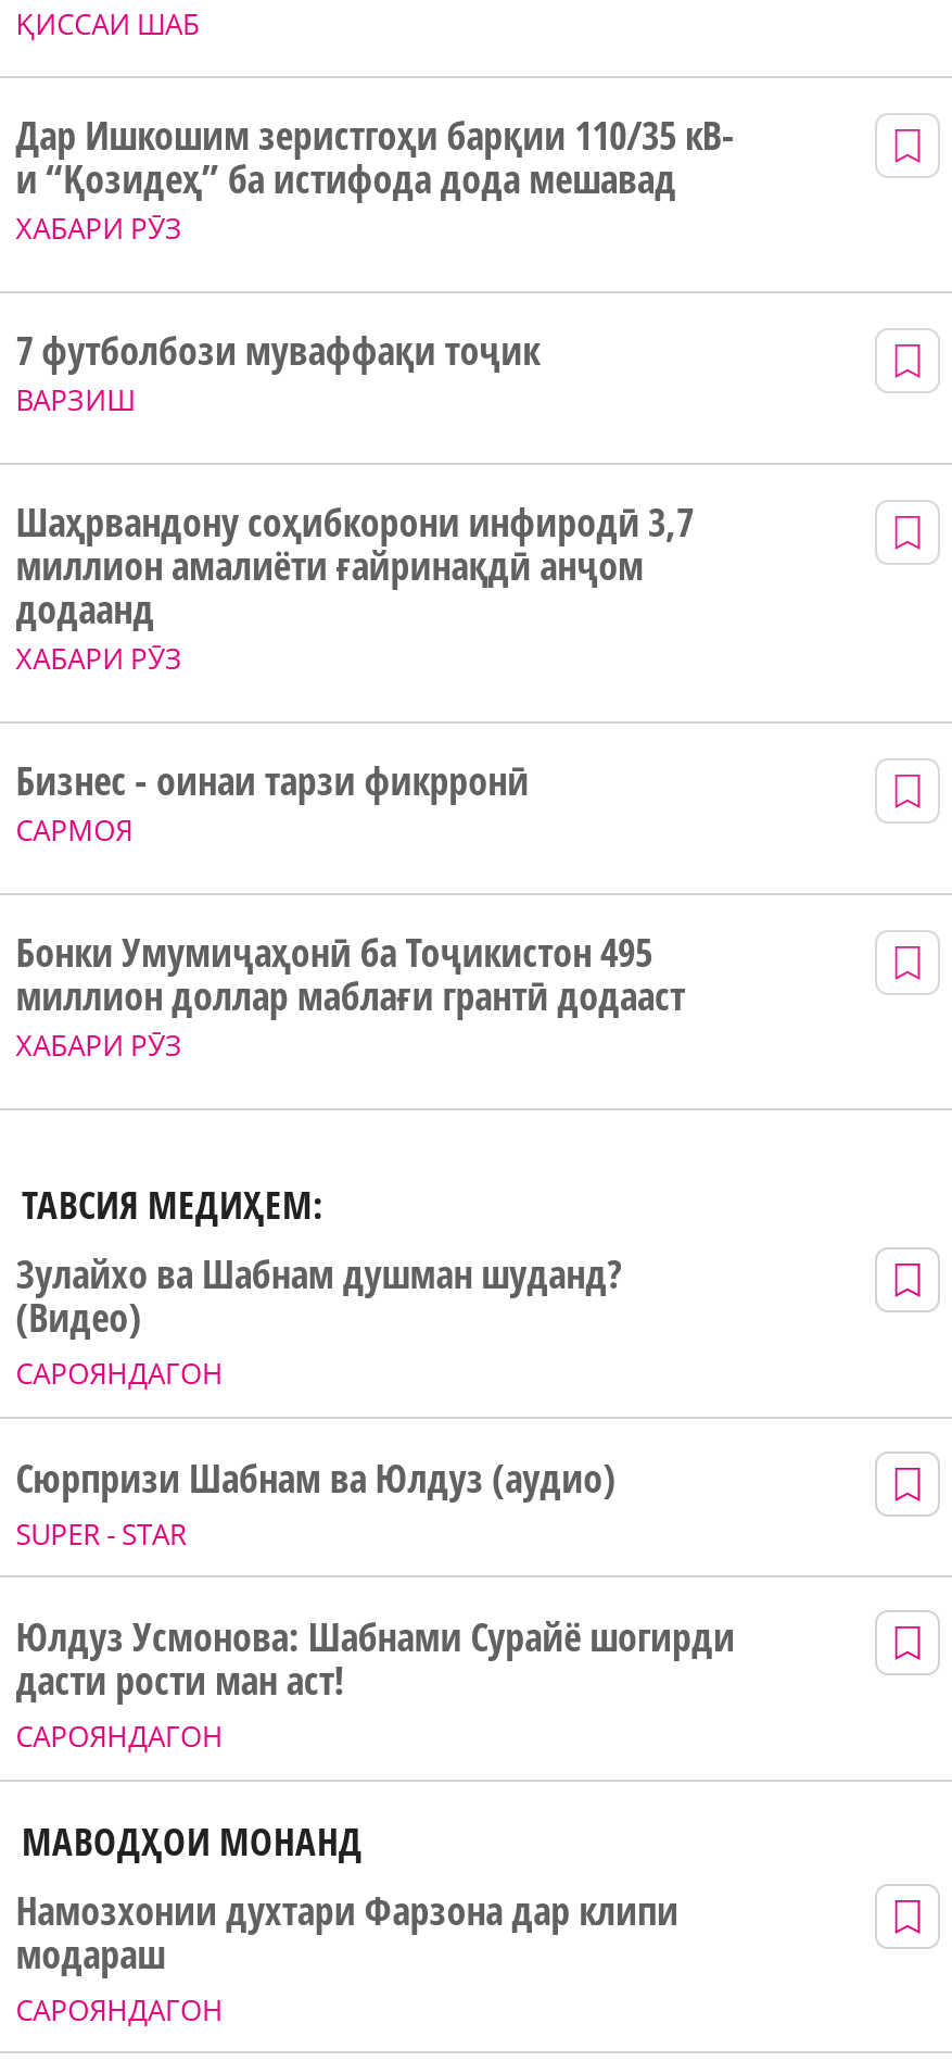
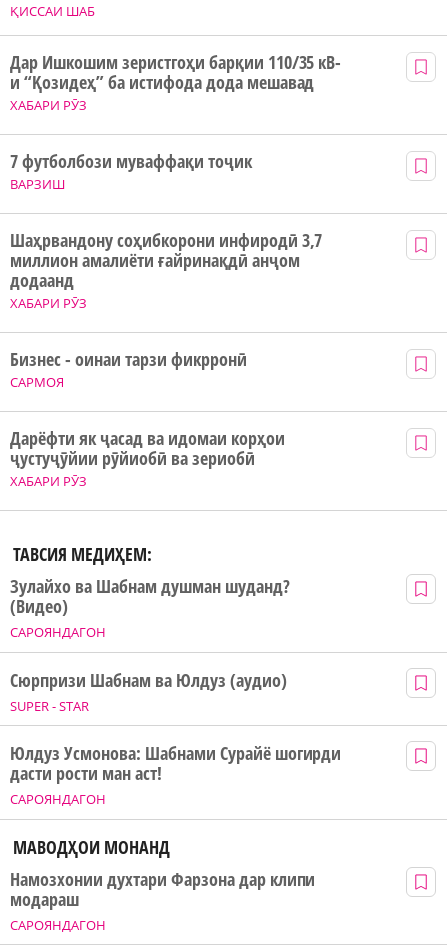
- Бонки Умумиҷаҳонӣ ба Тоҷикистон 495
- миллион доллар маблағи грантӣ додааст
+ Дарёфти як ҷасад ва идомаи корҳои
+ ҷустуҷӯйии рӯйиобӣ ва зериобӣ
